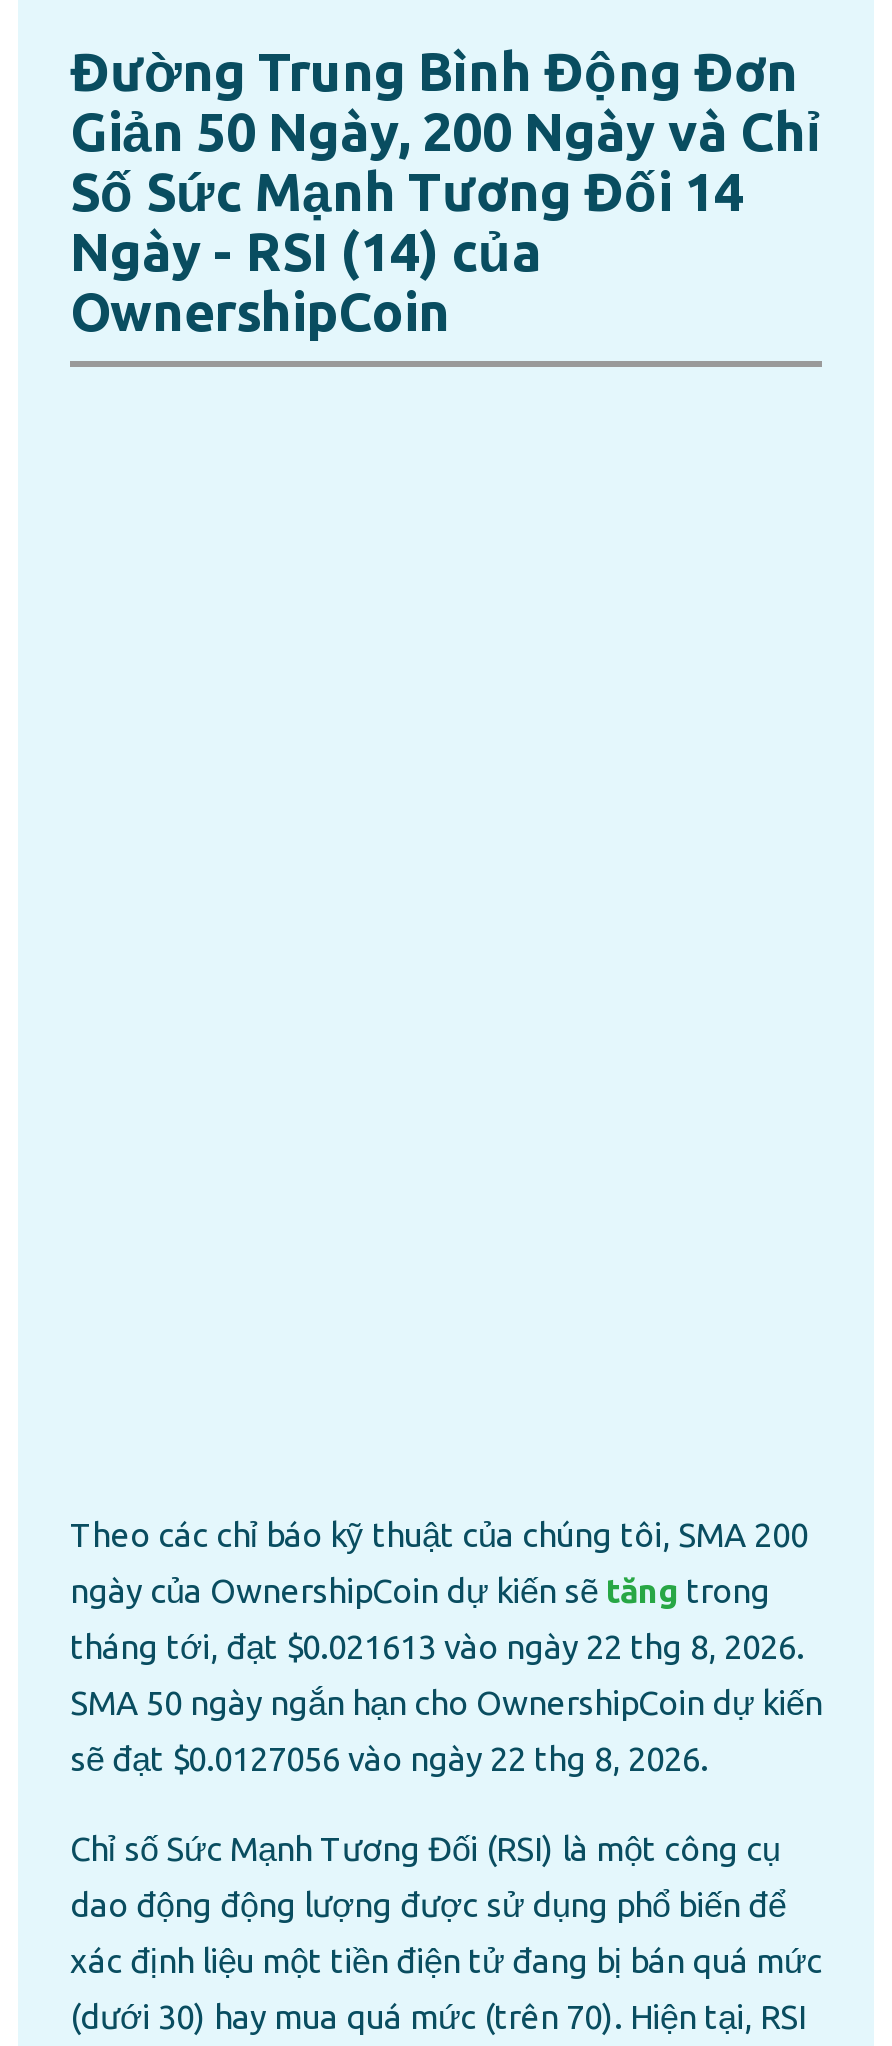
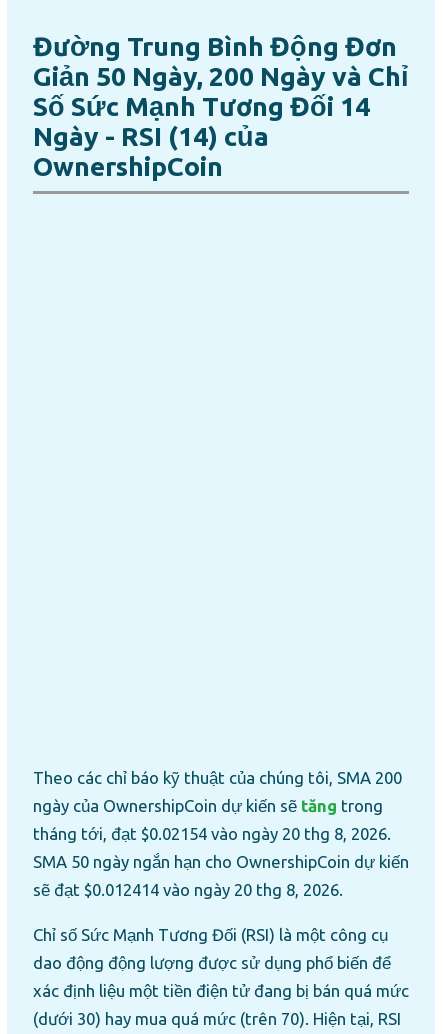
- tháng tới, đạt $0.021613 vào ngày 22 thg 8, 2026.
+ tháng tới, đạt $0.02154 vào ngày 20 thg 8, 2026.

- sẽ đạt $0.0127056 vào ngày 22 thg 8, 2026.
+ sẽ đạt $0.012414 vào ngày 20 thg 8, 2026.
